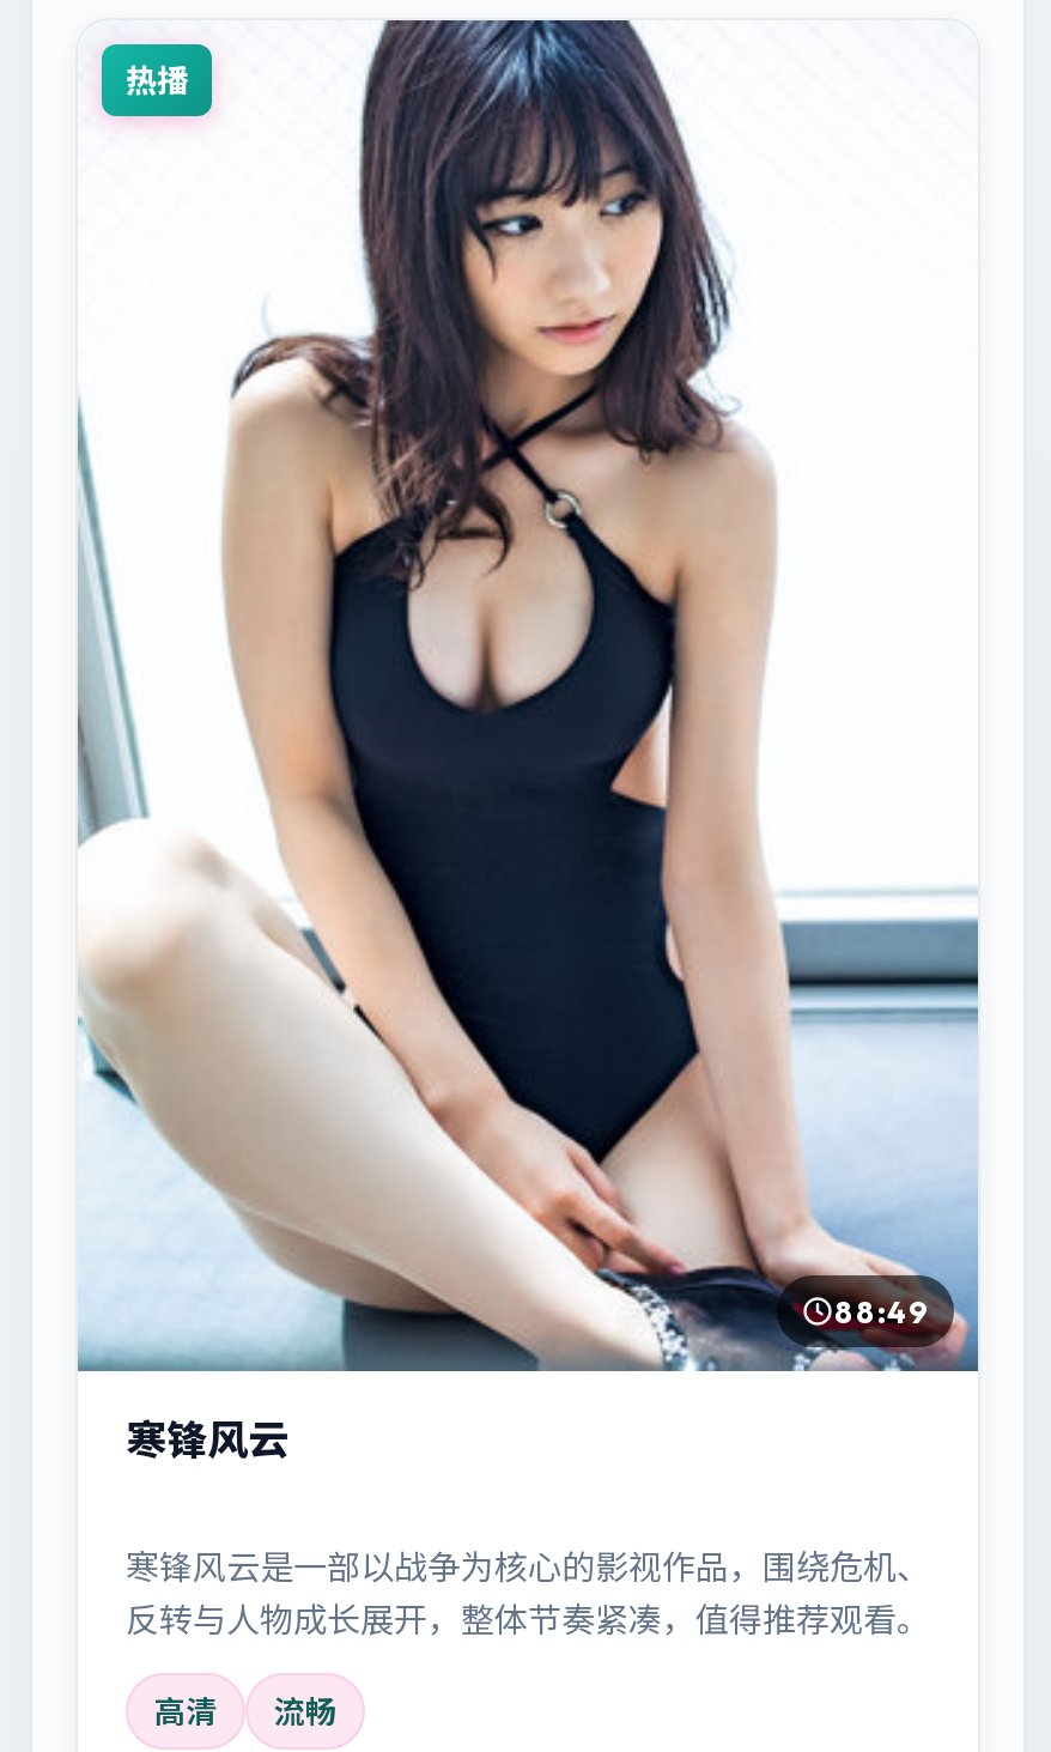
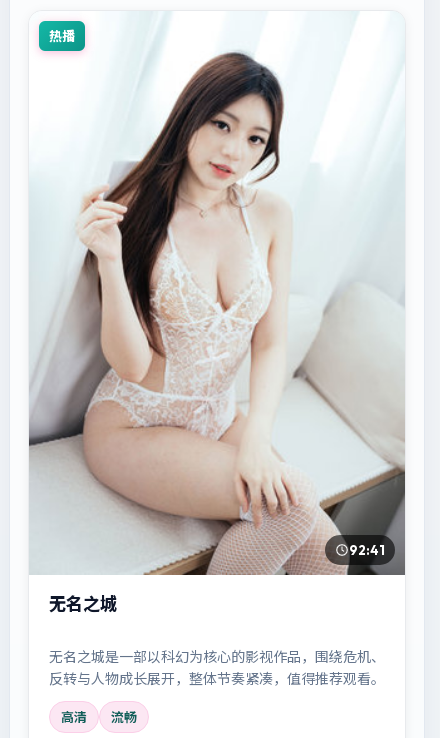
- [image]
- 88:49
+ [image]
+ 92:41

- 寒锋风云
+ 无名之城

- 寒锋风云是一部以战争为核心的影视作品，围绕危机、
+ 无名之城是一部以科幻为核心的影视作品，围绕危机、
